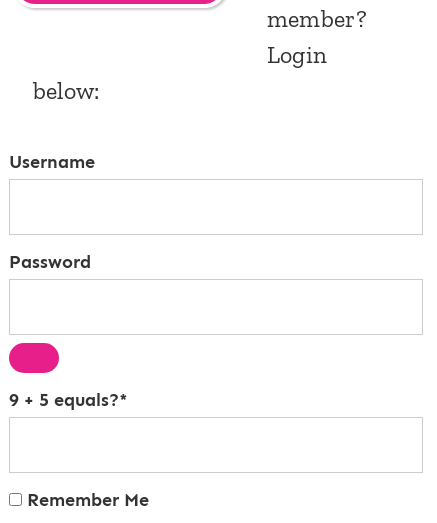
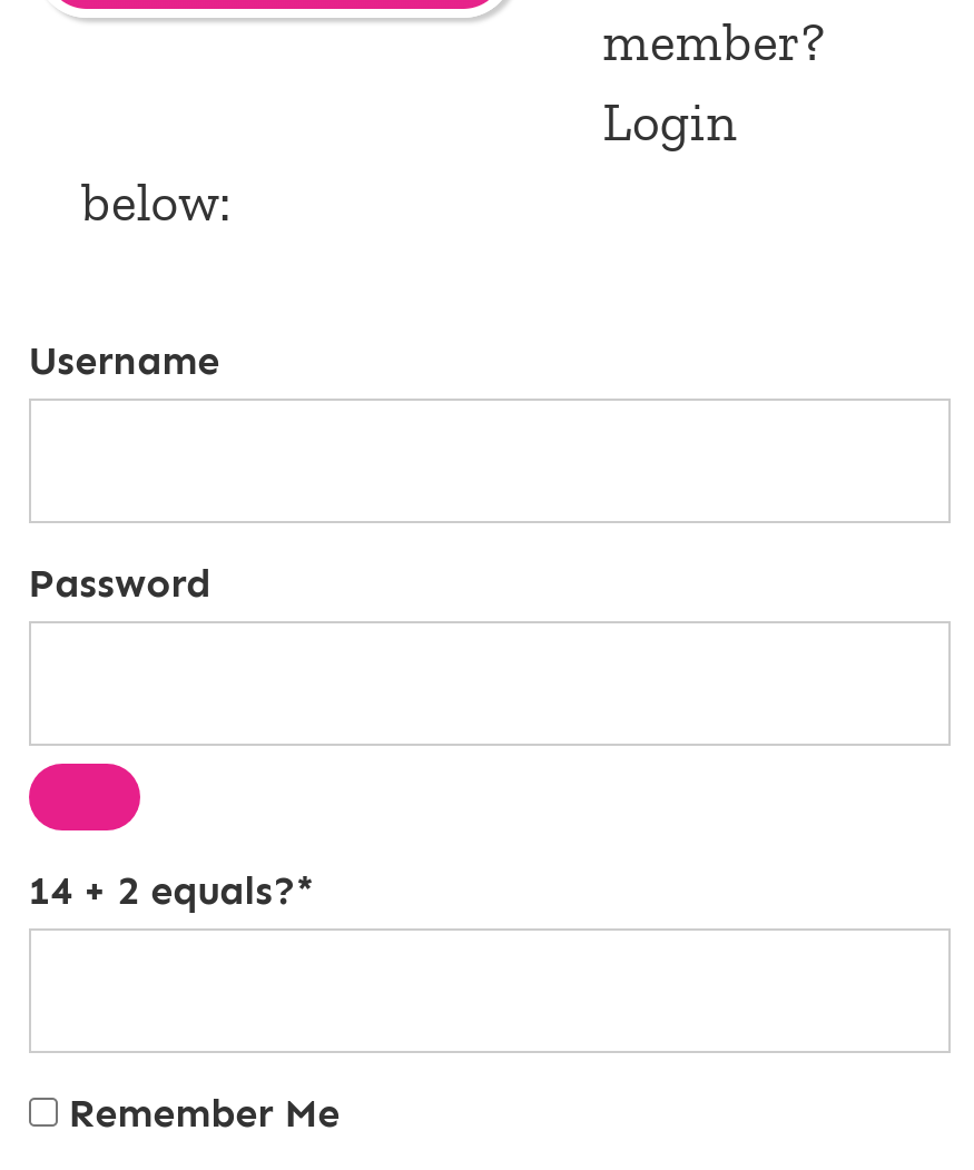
- 9 + 5 equals?*
+ 14 + 2 equals?*
